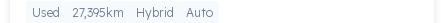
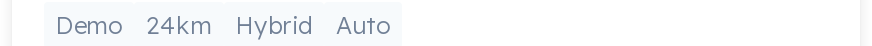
- Used
- 27,395km
+ Demo
+ 24km
